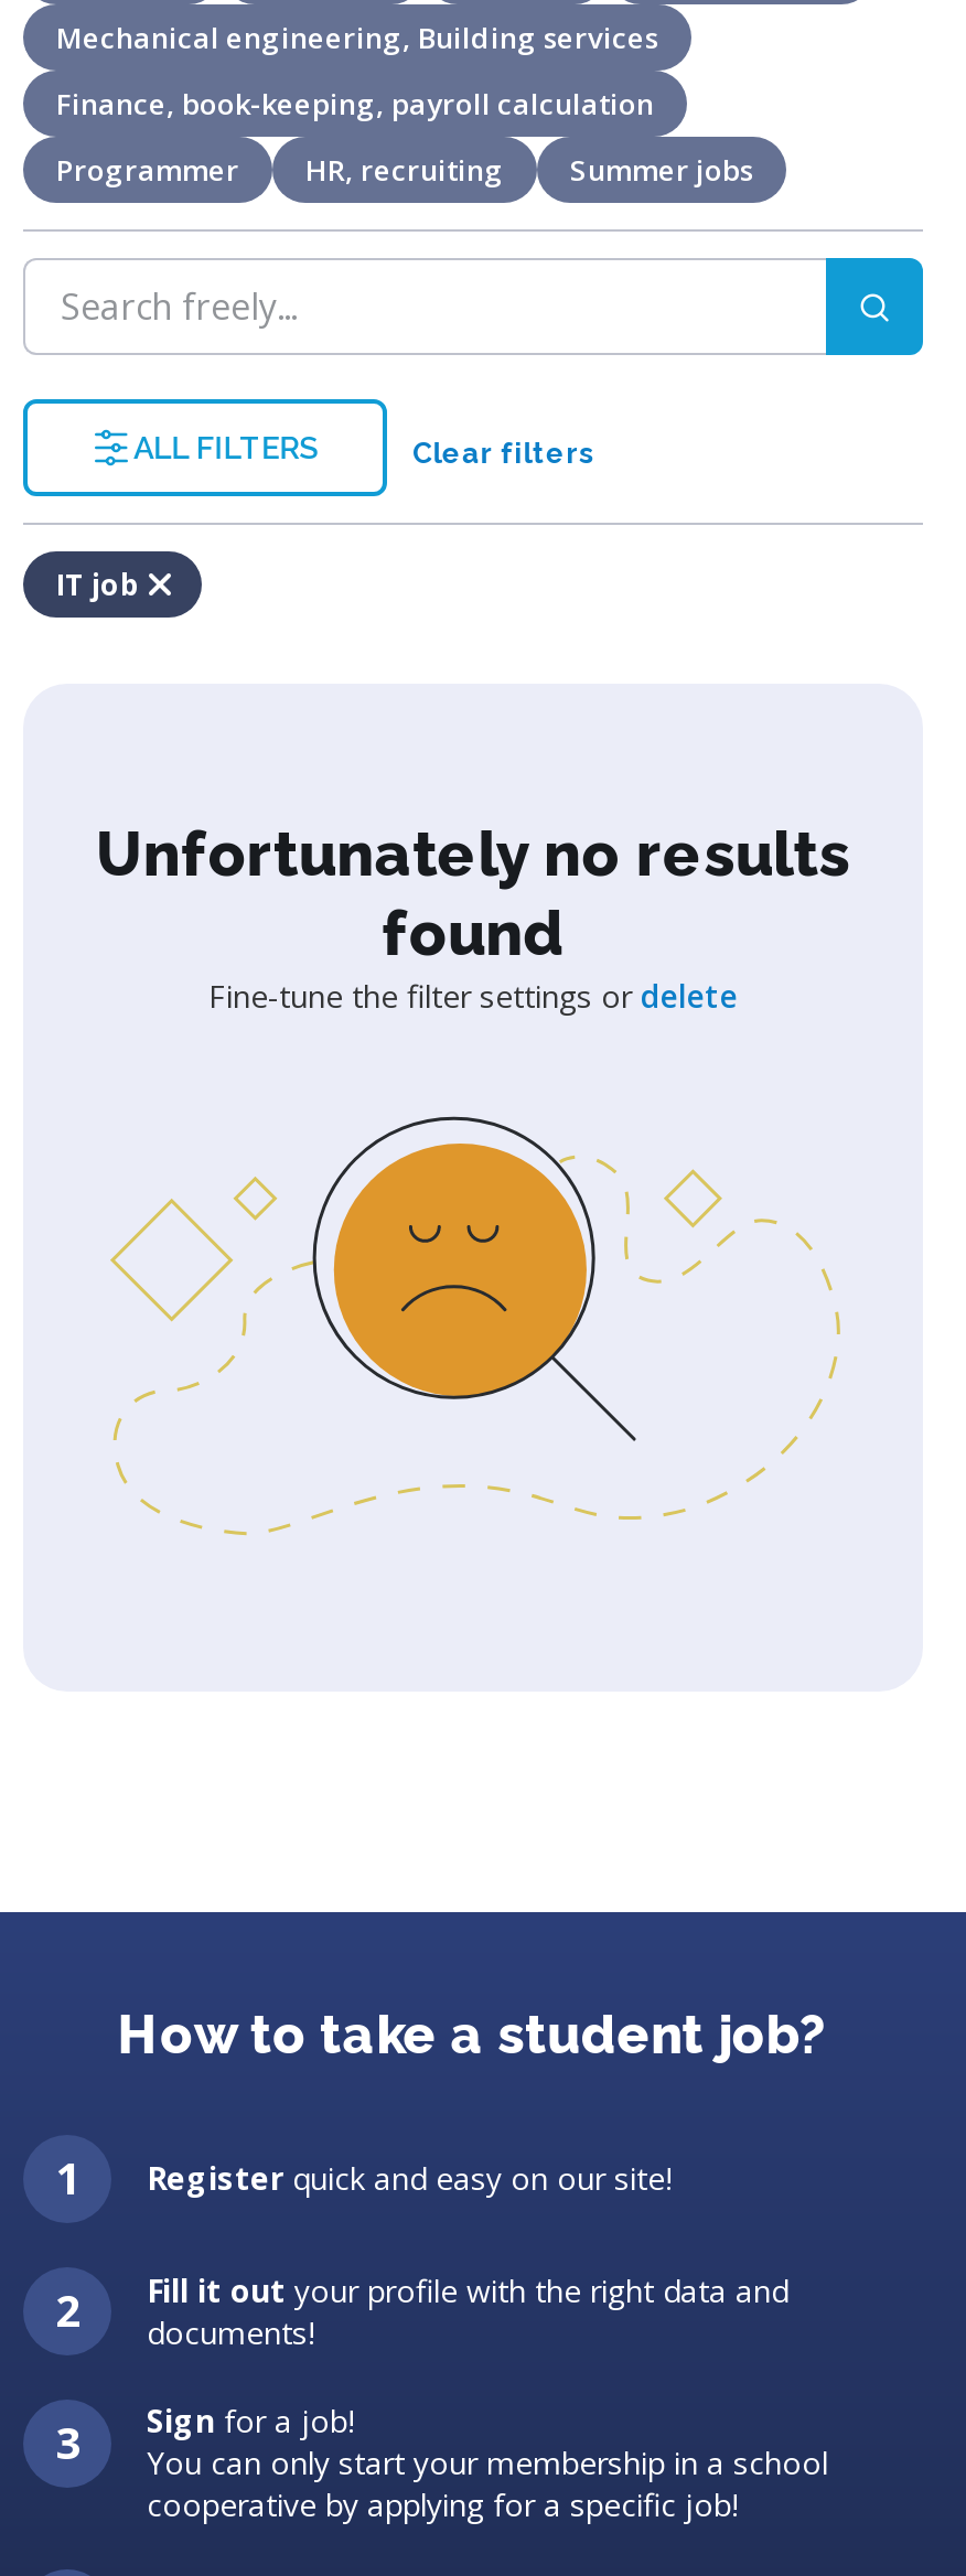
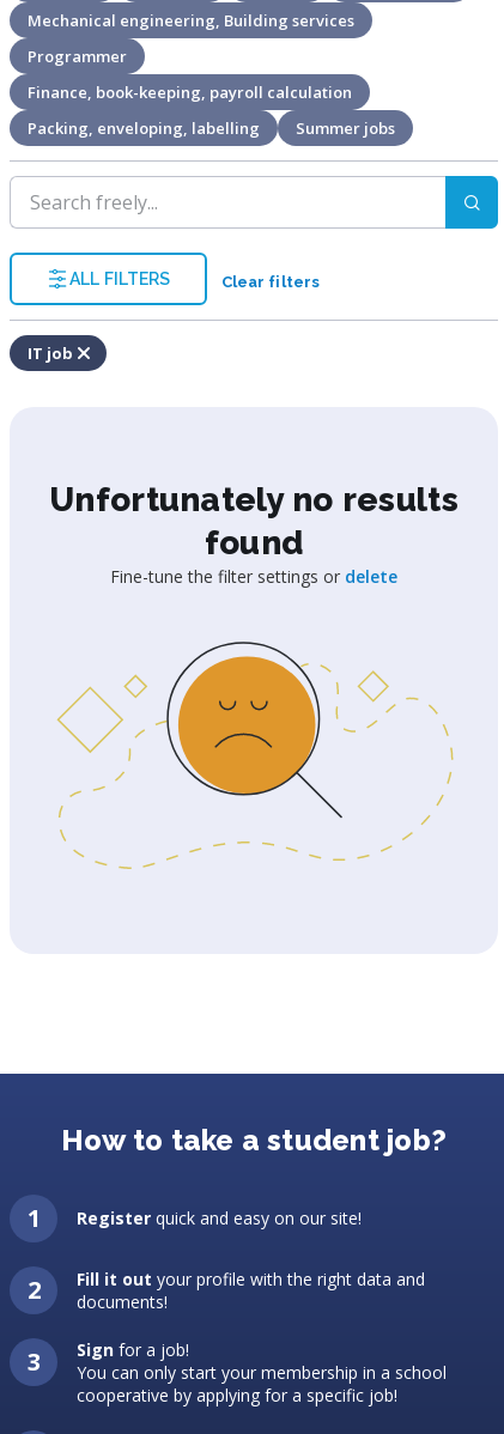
moved down: Finance, book-keeping, payroll calculation

moved up: Programmer

- HR, recruiting
+ Packing, enveloping, labelling
